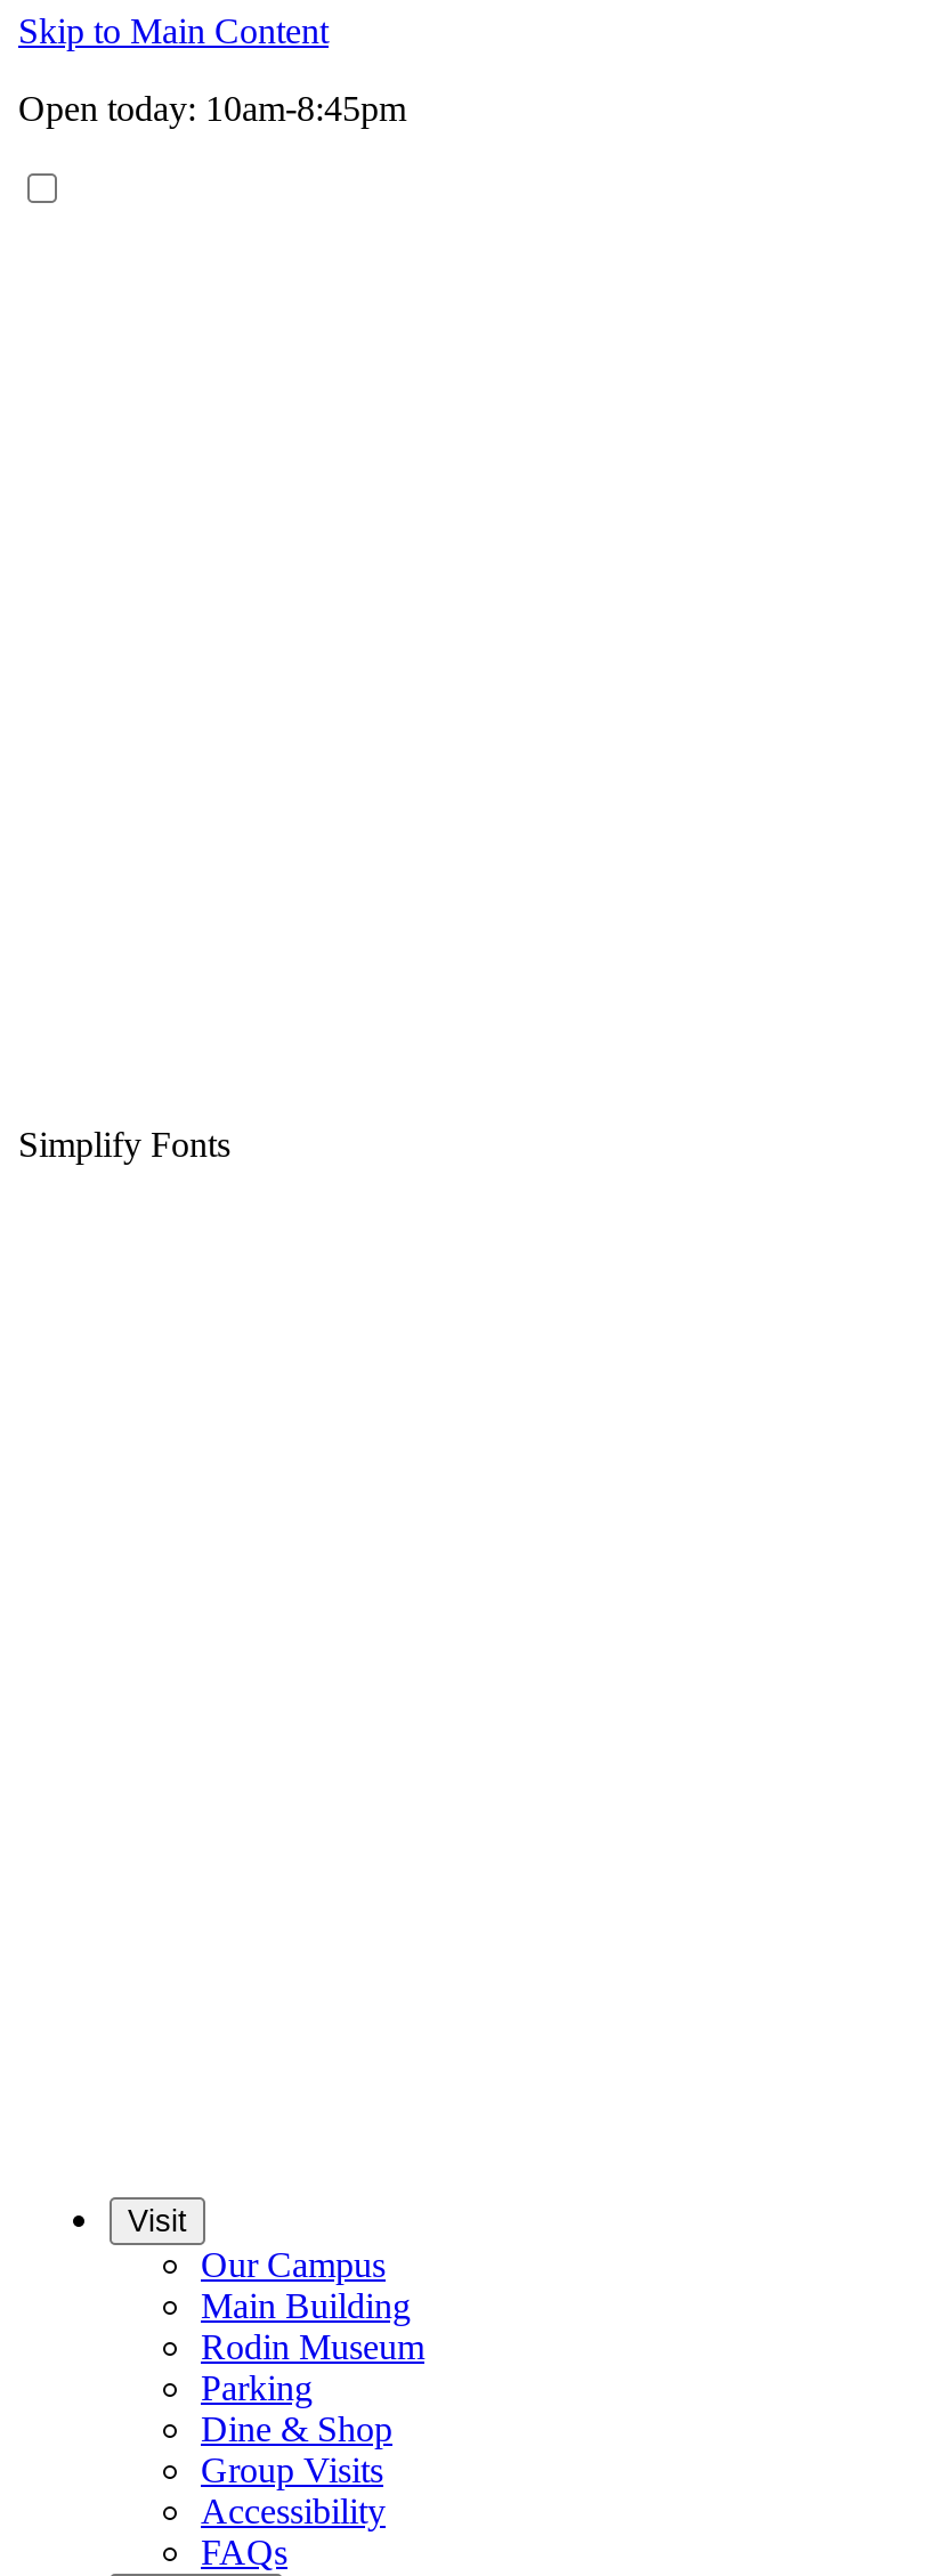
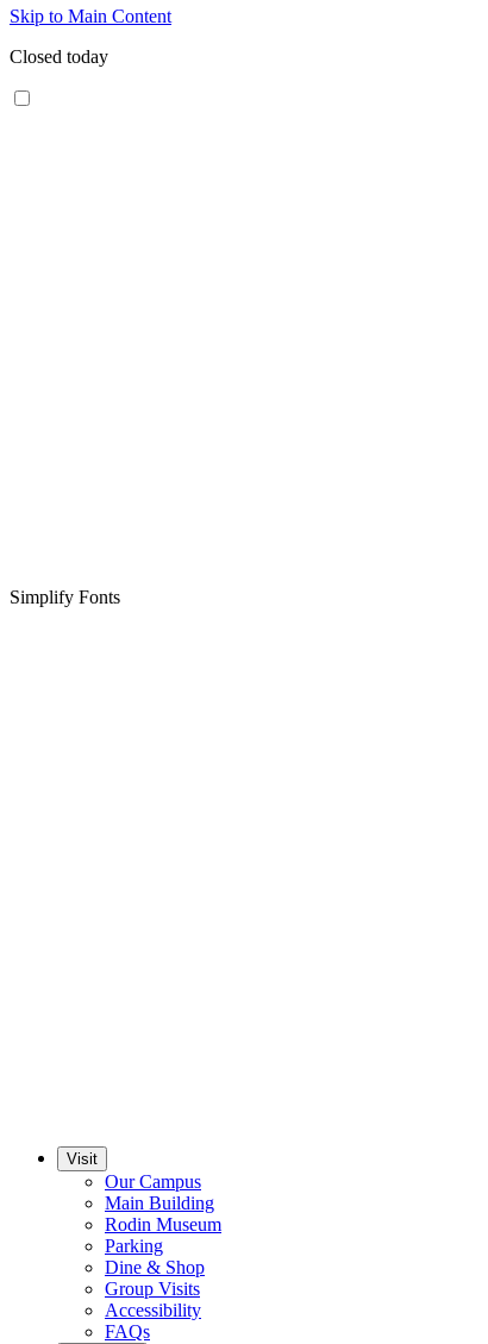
- Open today: 10am-8:45pm
+ Closed today
